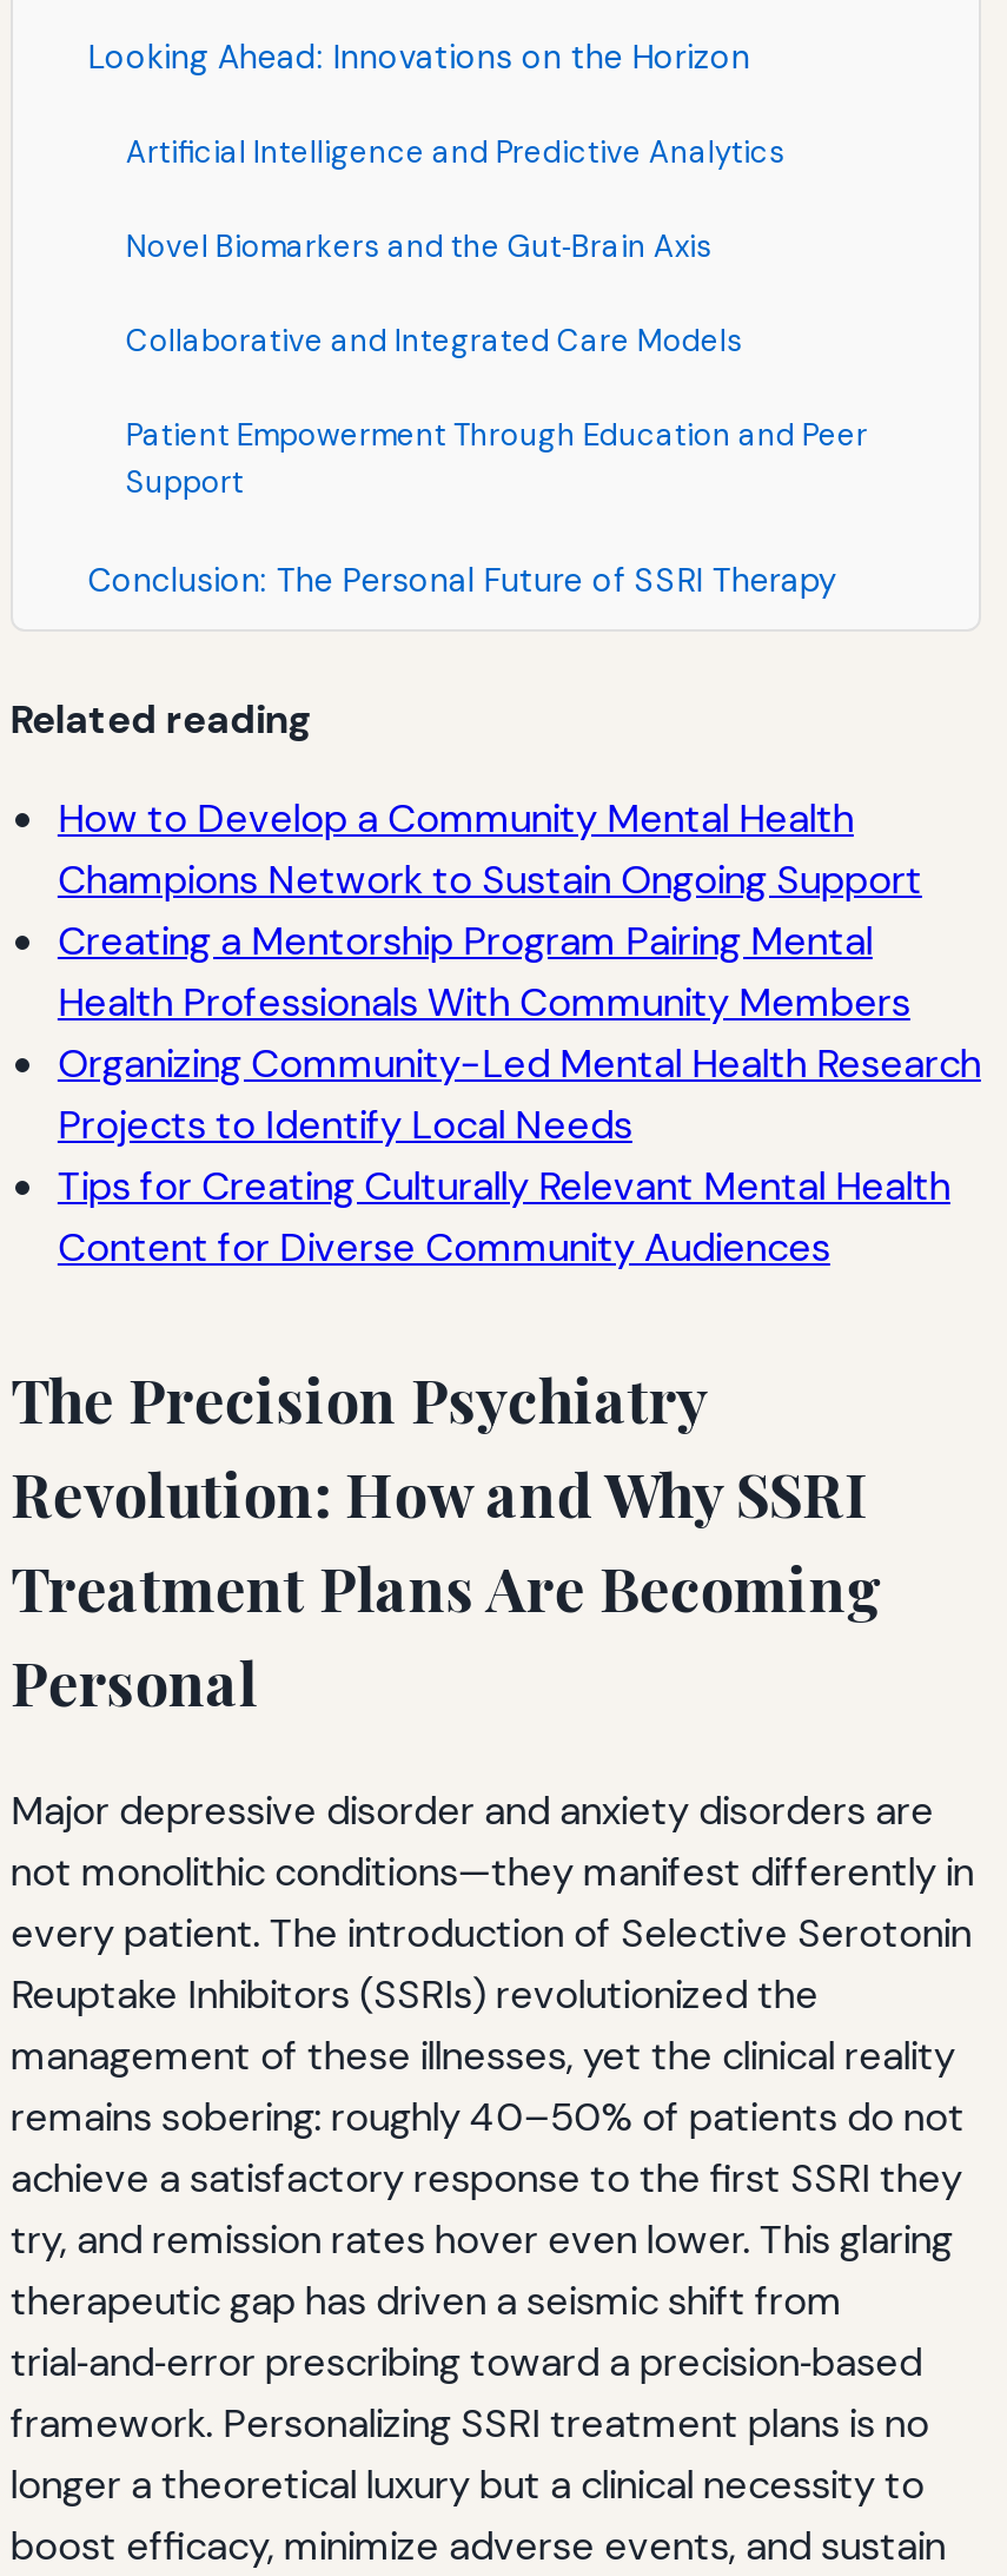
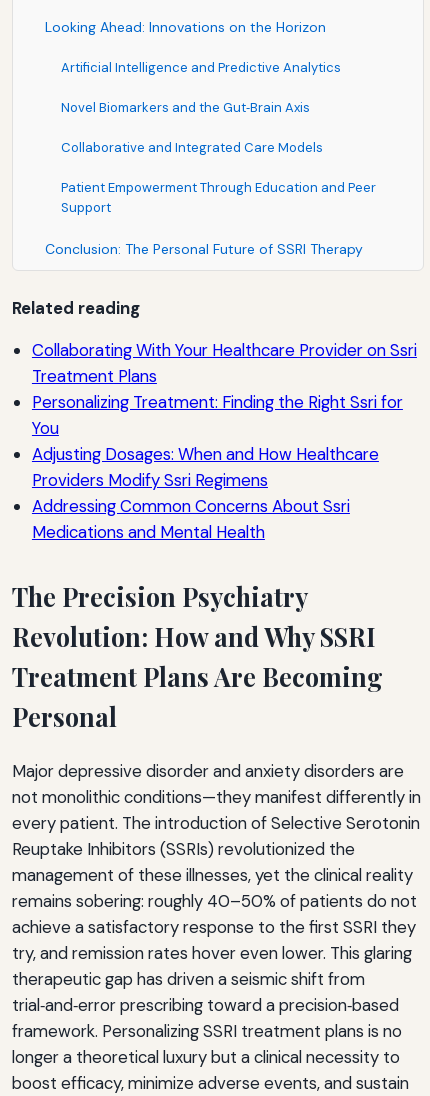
- How to Develop a Community Mental Health
- Champions Network to Sustain Ongoing Support
- Creating a Mentorship Program Pairing Mental
- Health Professionals With Community Members
- Organizing Community-Led Mental Health Research
- Projects to Identify Local Needs
- Tips for Creating Culturally Relevant Mental Health
- Content for Diverse Community Audiences
+ Collaborating With Your Healthcare Provider on Ssri
+ Treatment Plans
+ Personalizing Treatment: Finding the Right Ssri for
+ You
+ Adjusting Dosages: When and How Healthcare
+ Providers Modify Ssri Regimens
+ Addressing Common Concerns About Ssri
+ Medications and Mental Health
